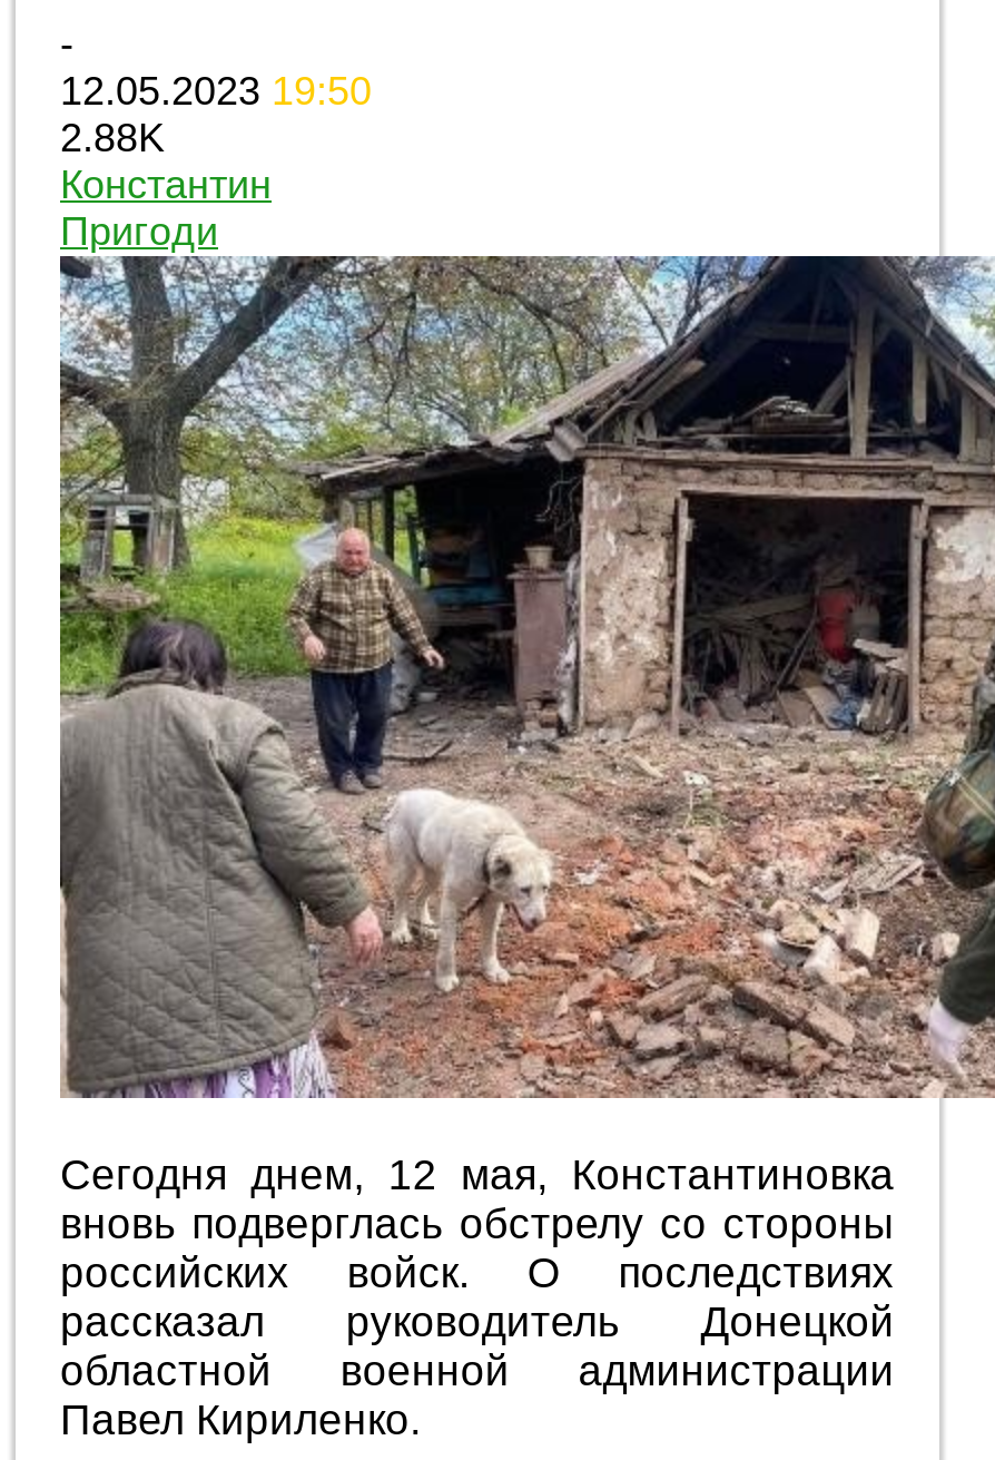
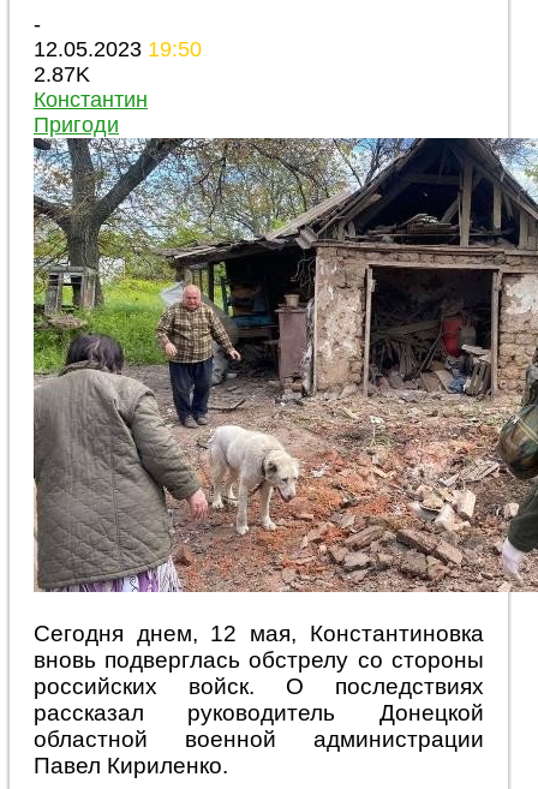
- 2.88K
+ 2.87K
